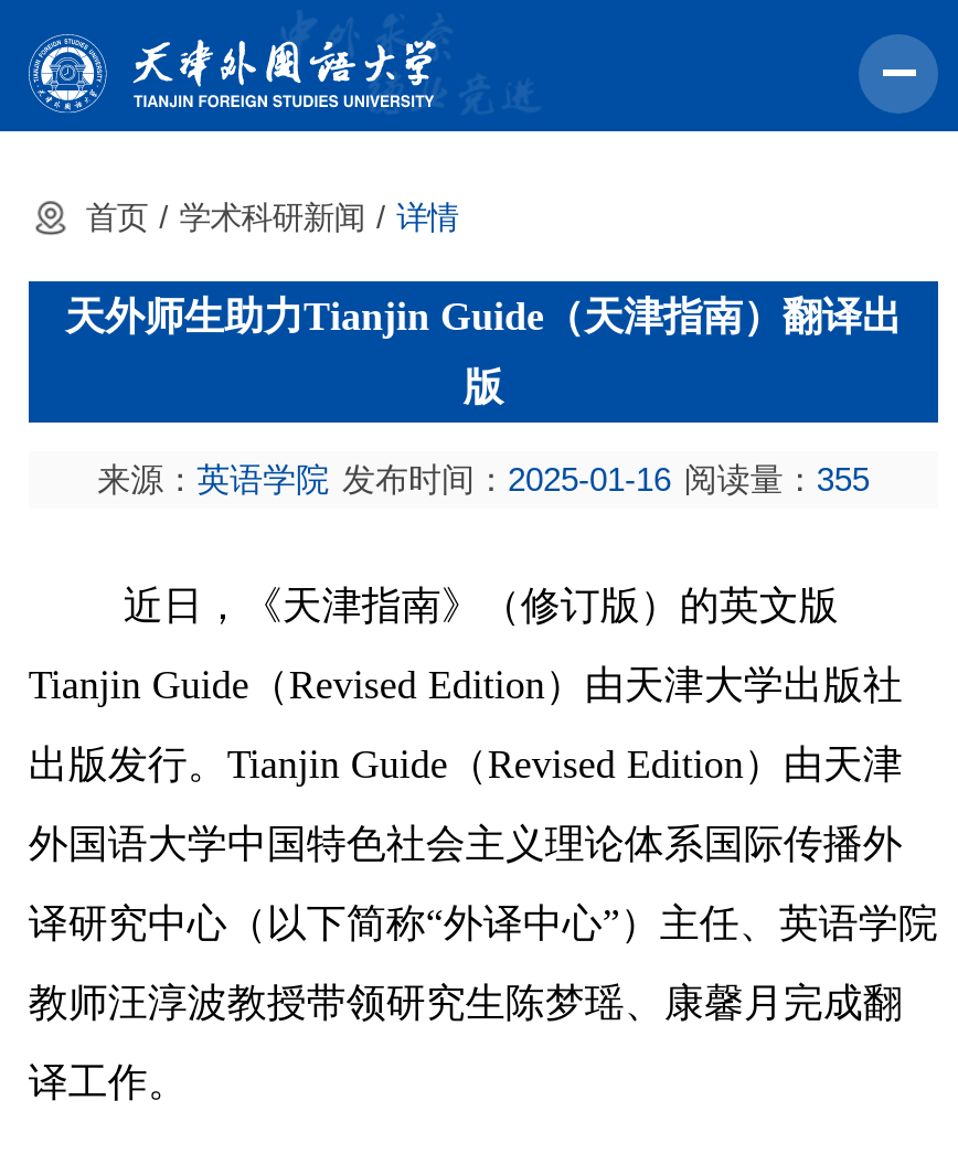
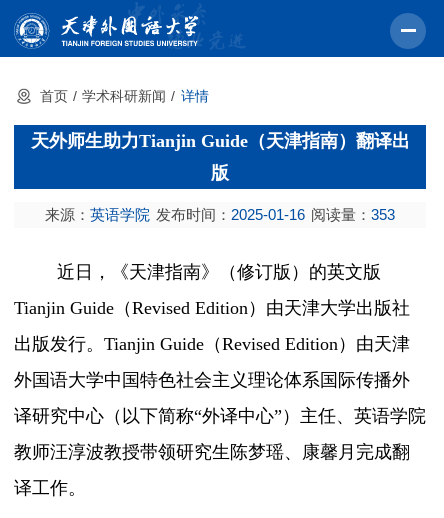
- 来源：英语学院 发布时间：2025-01-16 阅读量：355
+ 来源：英语学院 发布时间：2025-01-16 阅读量：353
